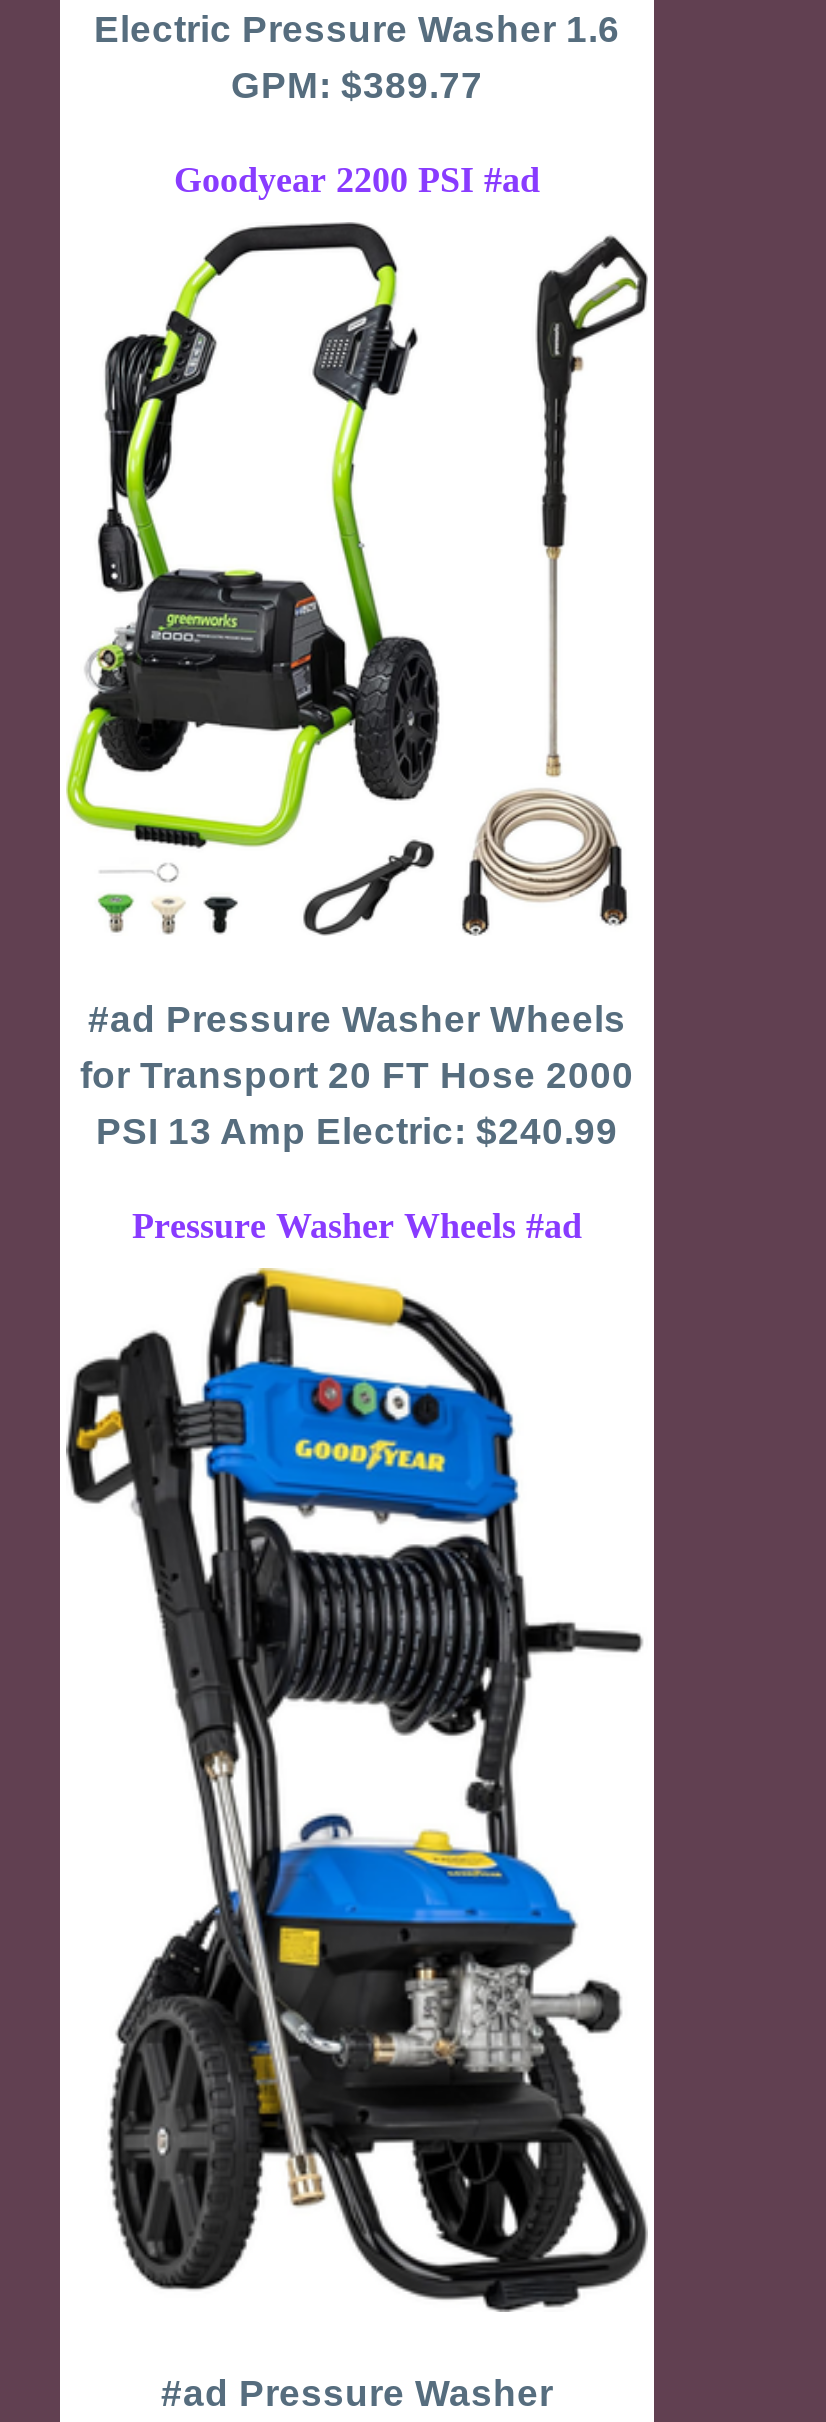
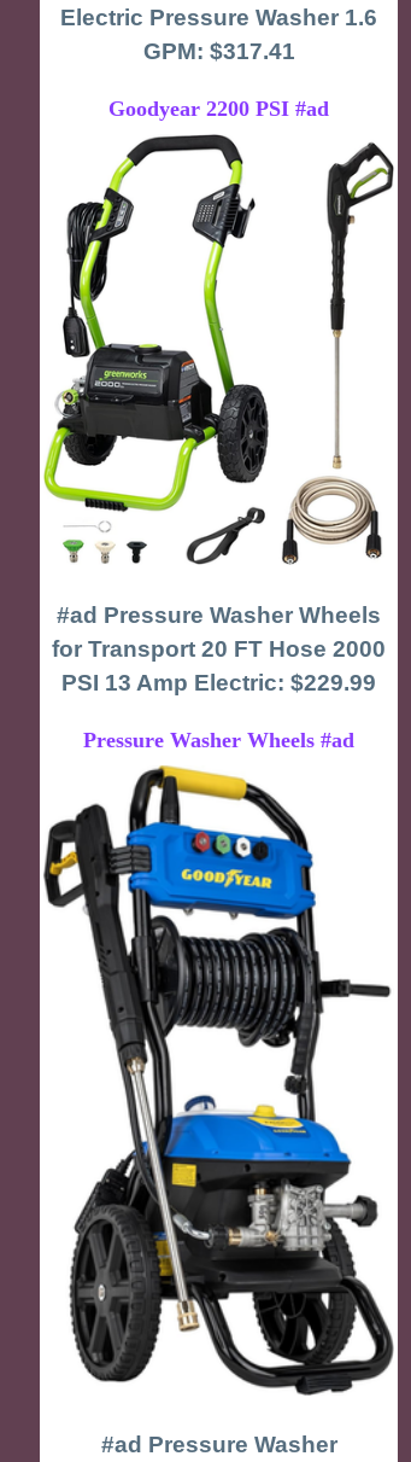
- GPM: $389.77
+ GPM: $317.41

- PSI 13 Amp Electric: $240.99
+ PSI 13 Amp Electric: $229.99
